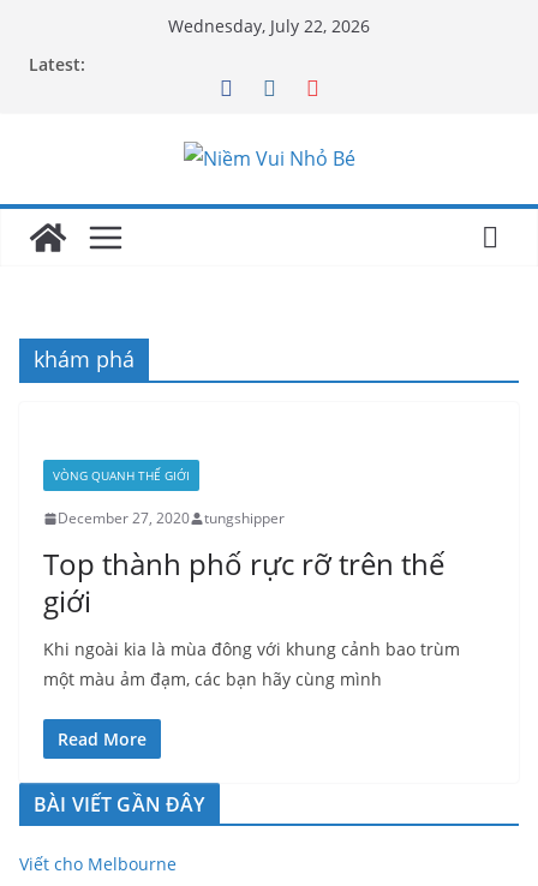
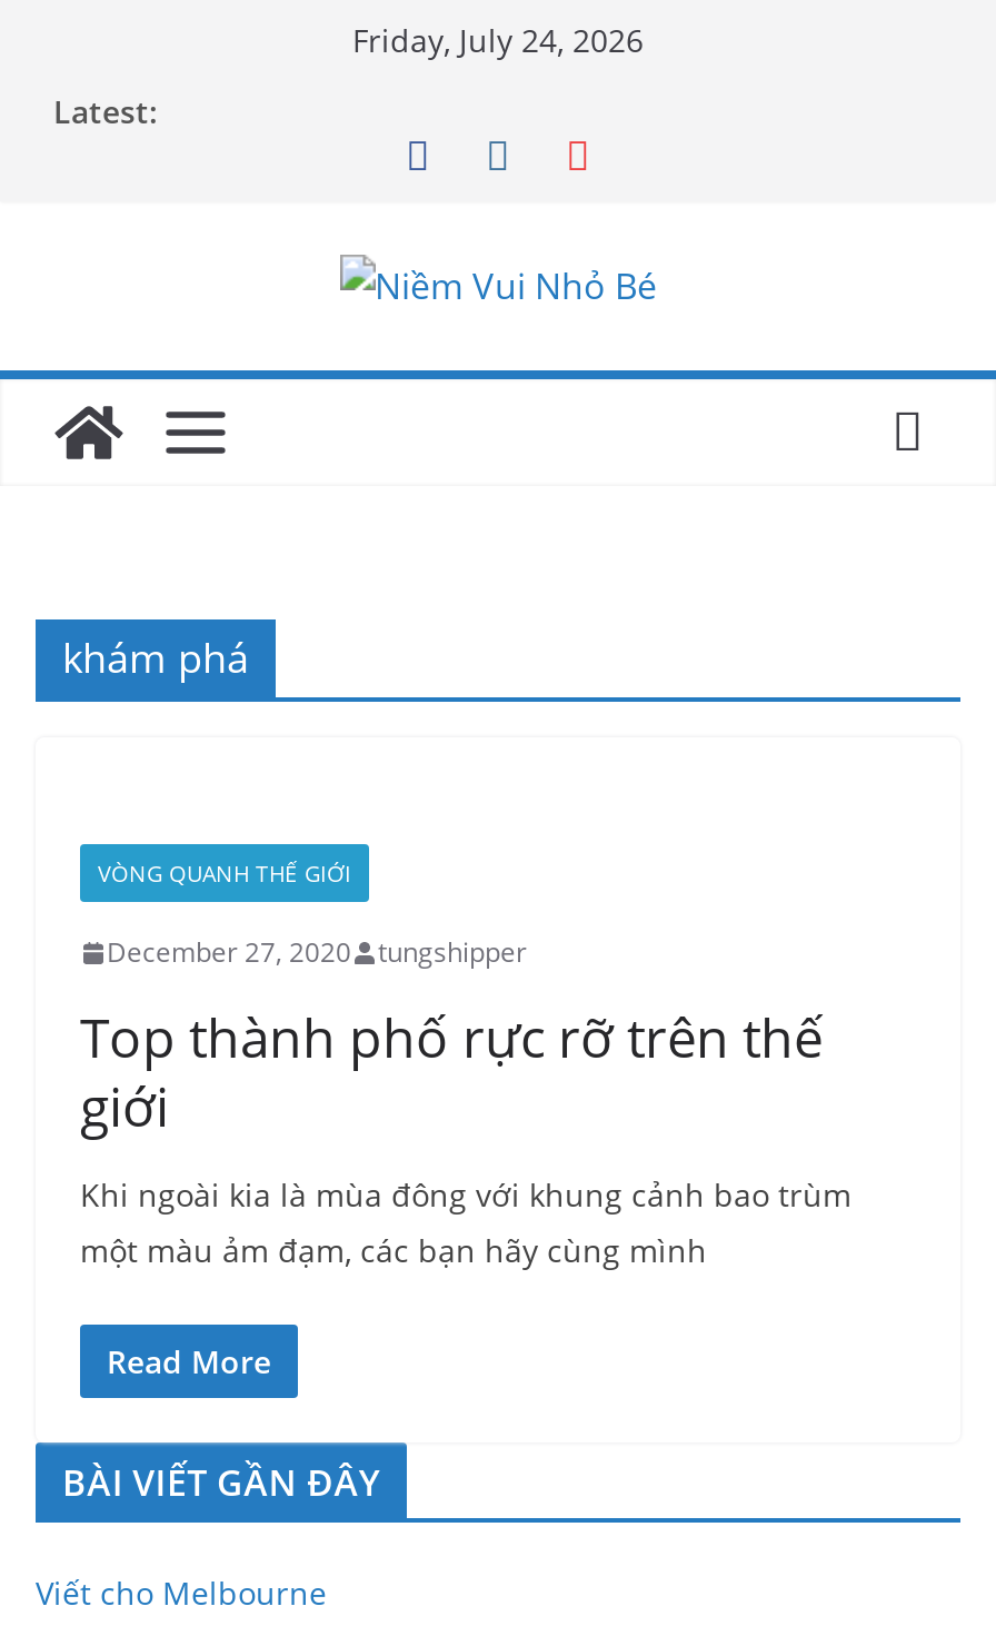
- Wednesday, July 22, 2026
+ Friday, July 24, 2026
